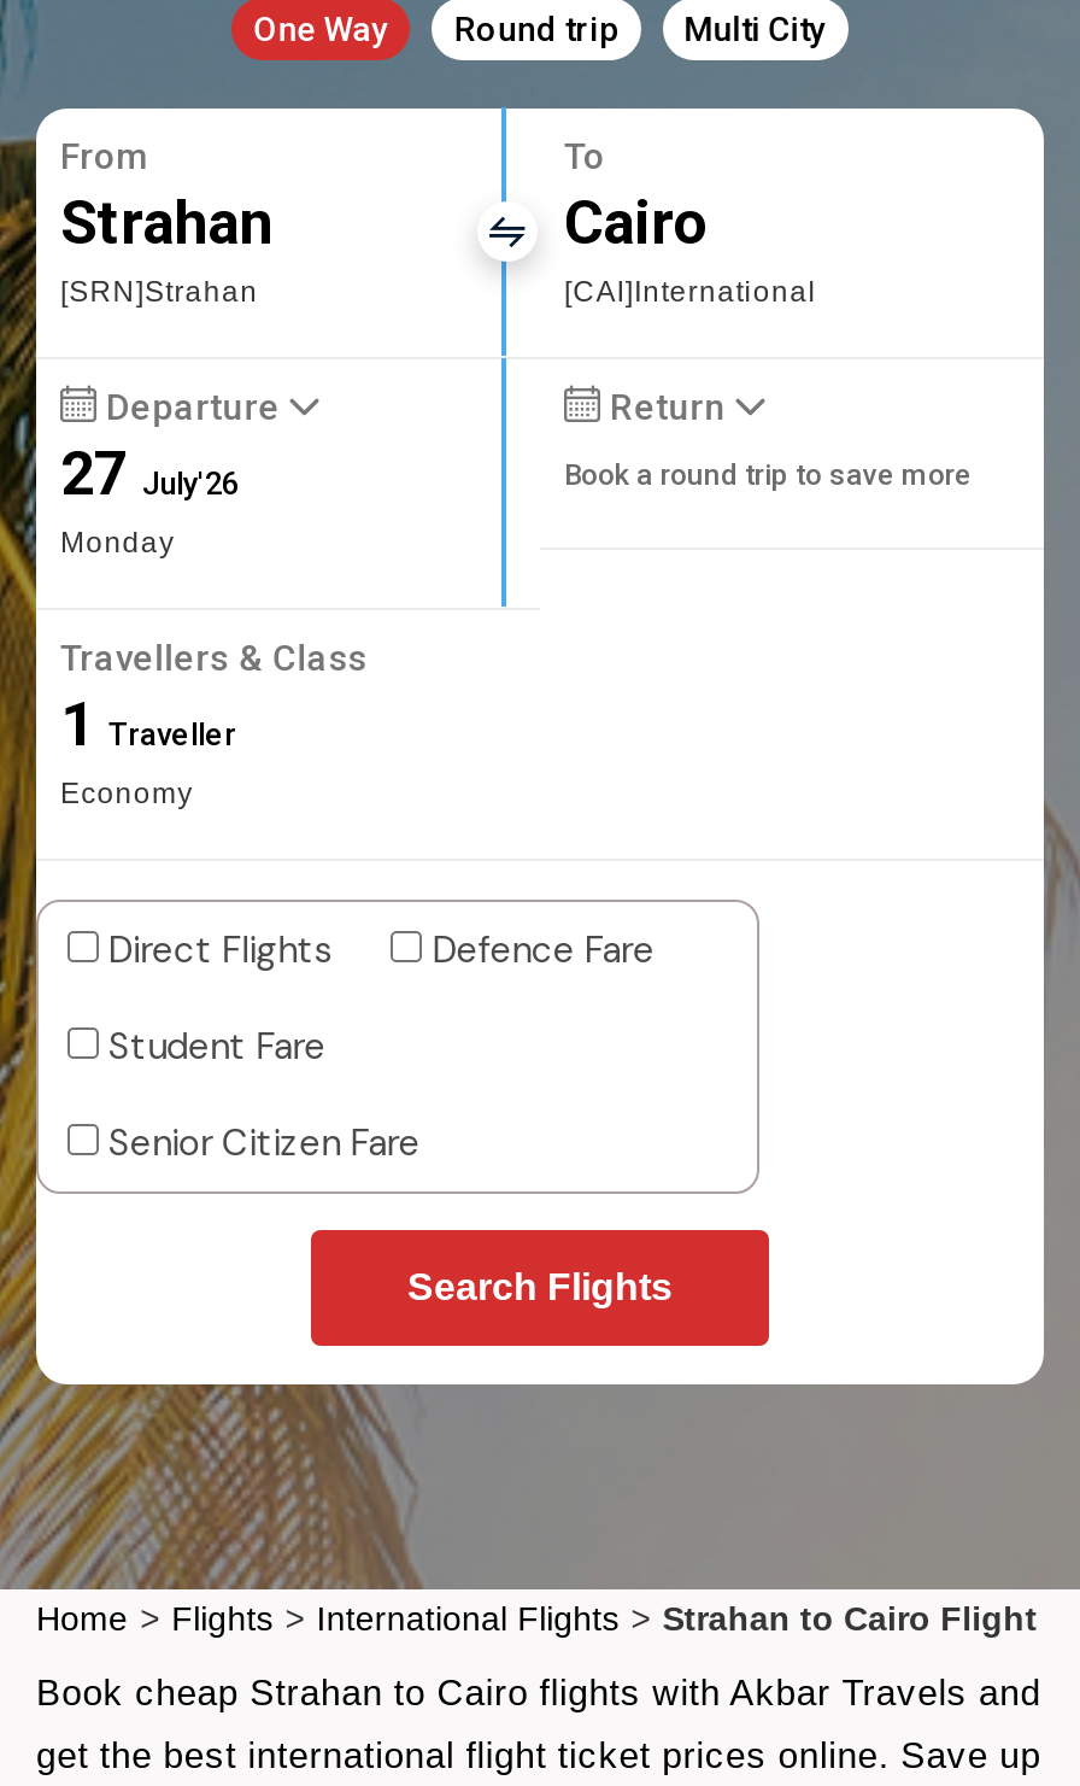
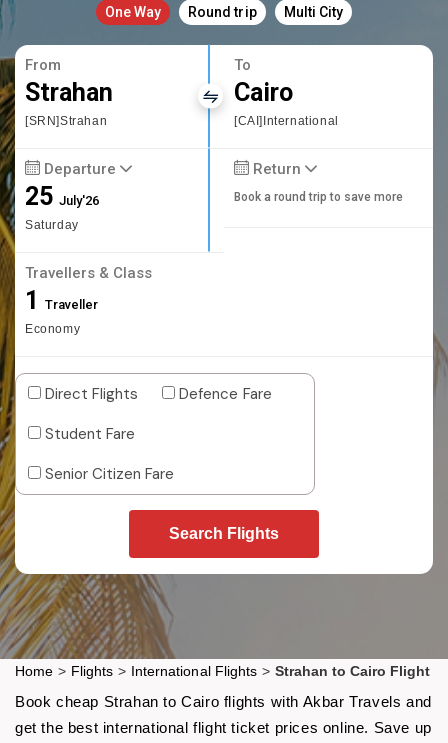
- 27 July'26
- Monday
+ 25 July'26
+ Saturday
